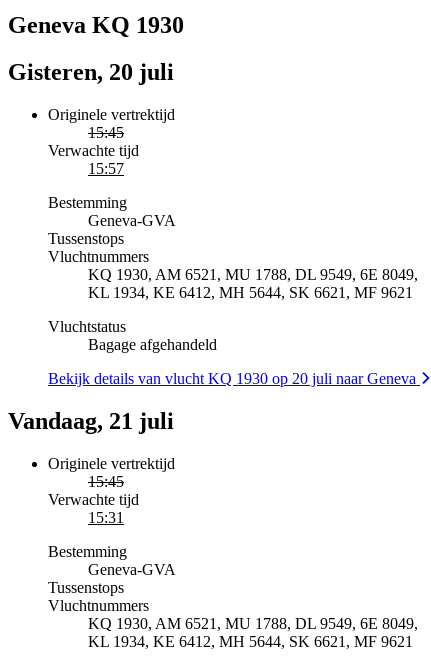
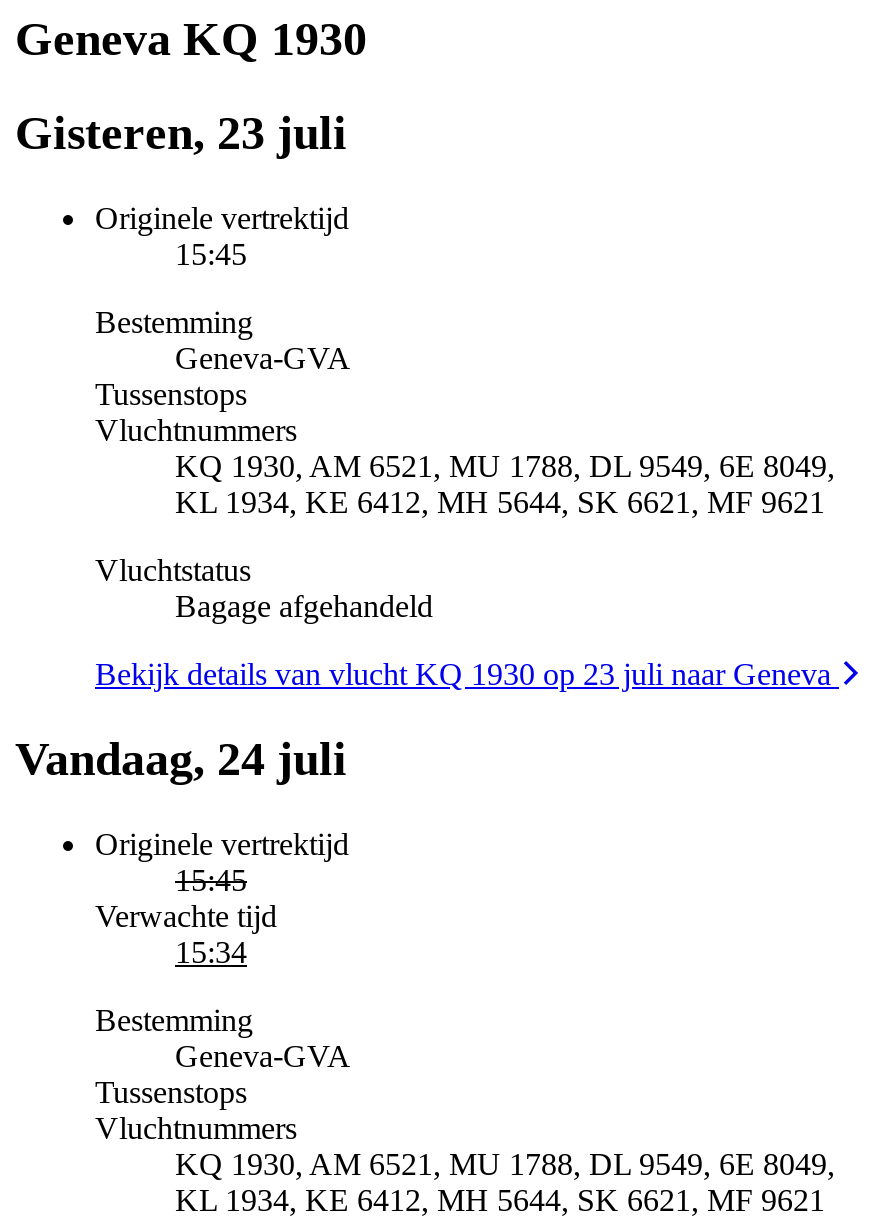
- Gisteren, 20 juli
+ Gisteren, 23 juli

- Verwachte tijd
- 15:57

- Bekijk details van vlucht KQ 1930 op 20 juli naar Geneva
+ Bekijk details van vlucht KQ 1930 op 23 juli naar Geneva

- Vandaag, 21 juli
+ Vandaag, 24 juli

- 15:31
+ 15:34
